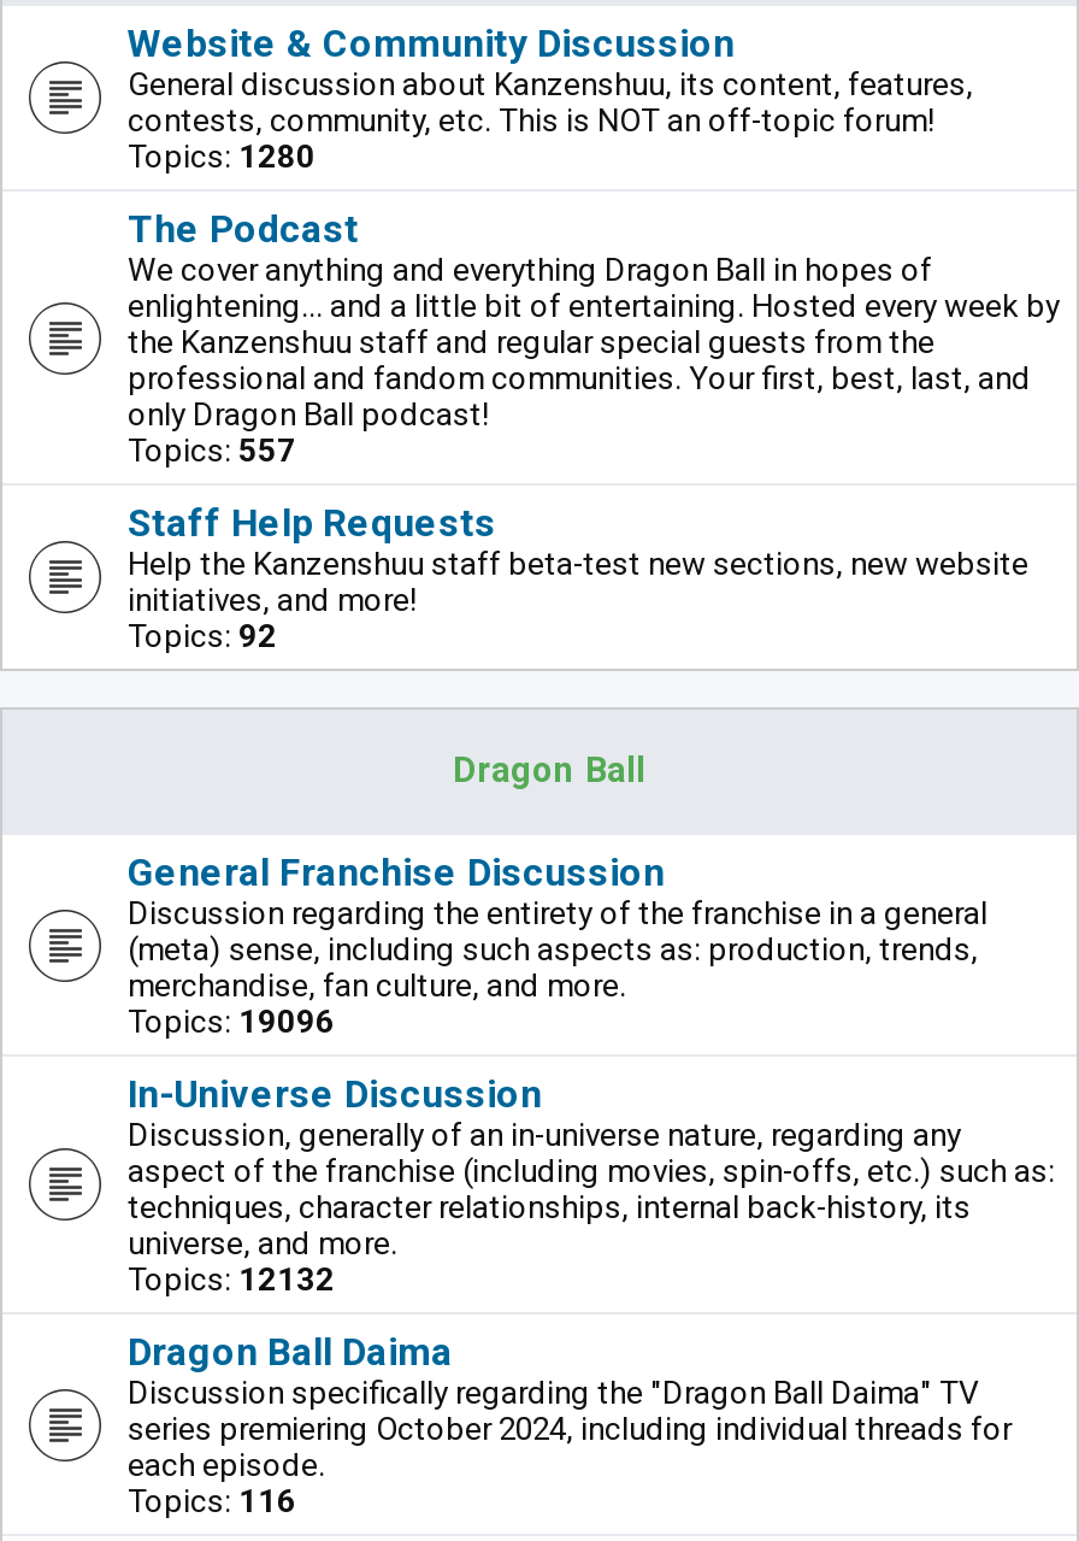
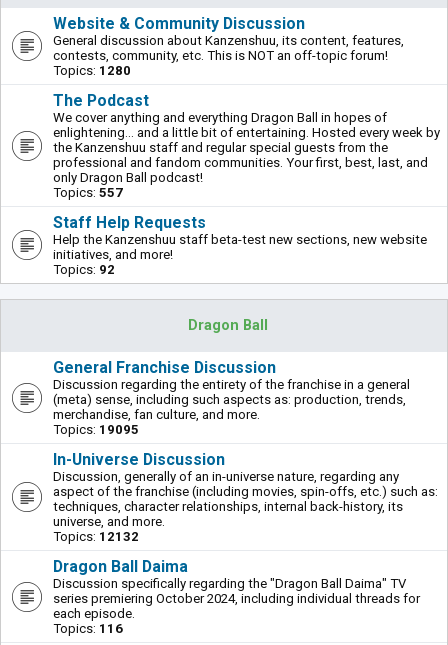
- Topics: 19096
+ Topics: 19095
